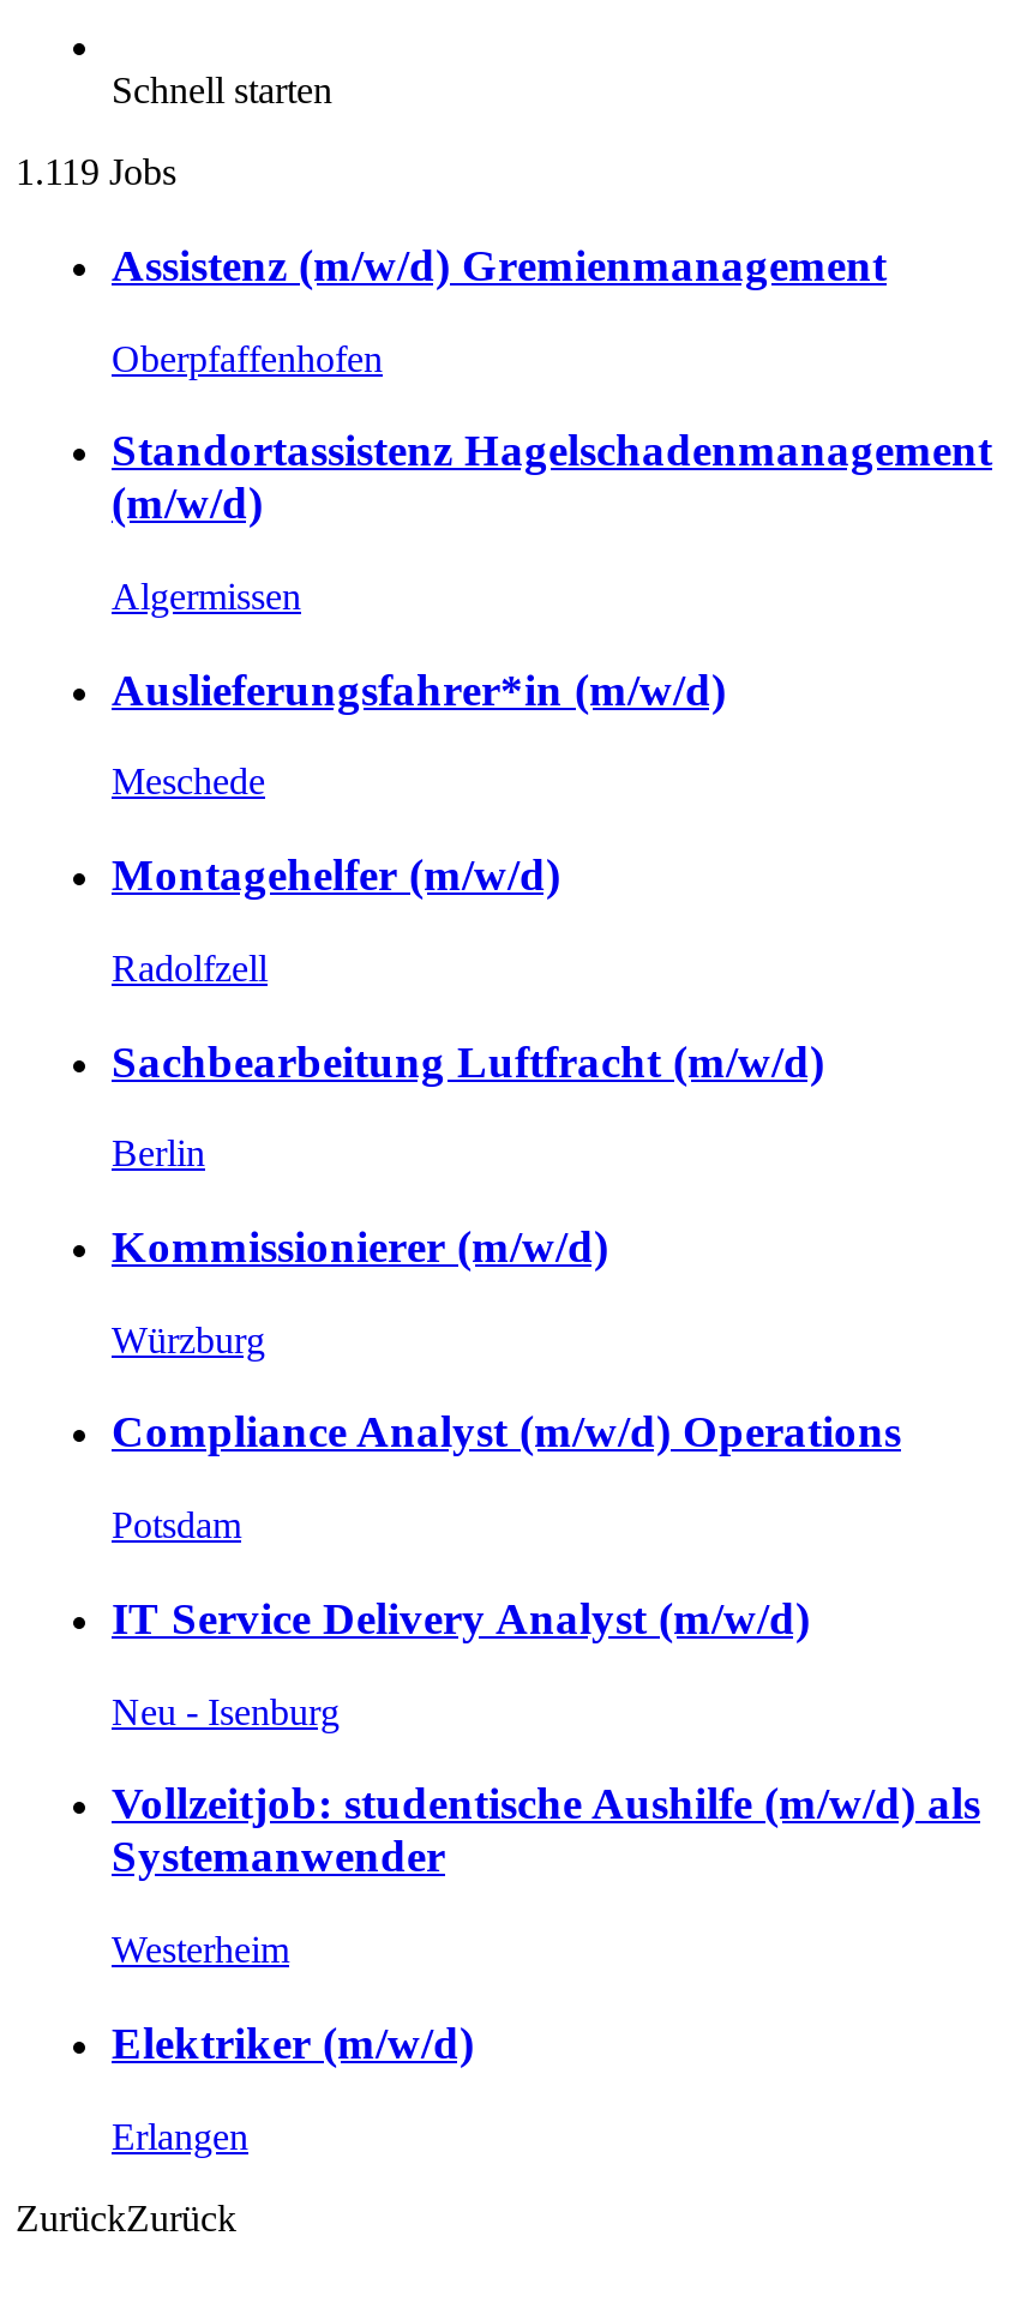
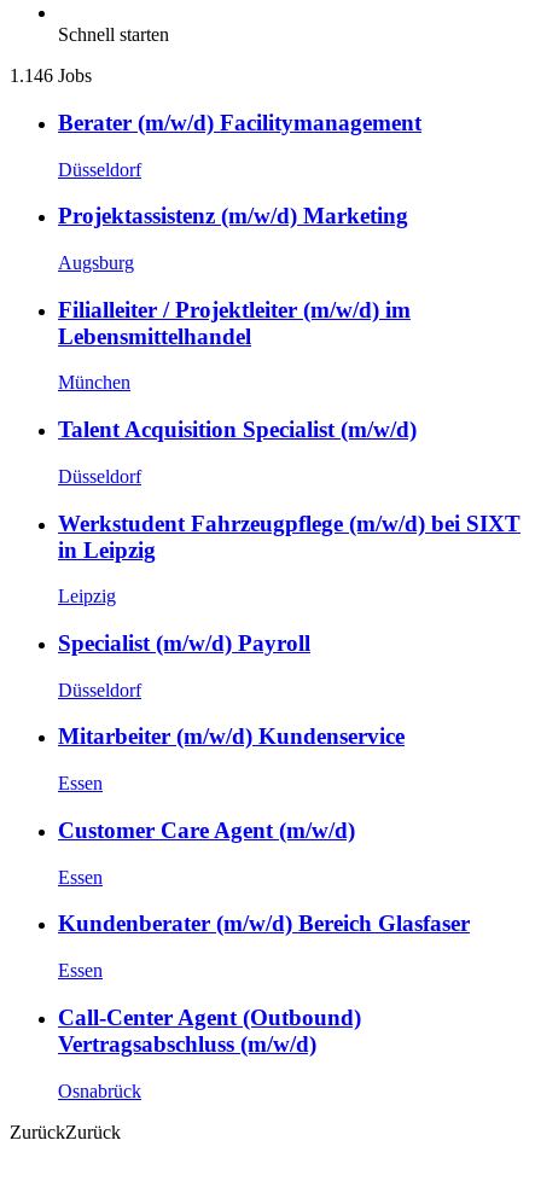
- 1.119 Jobs
+ 1.146 Jobs

- Assistenz (m/w/d) Gremienmanagement
+ Berater (m/w/d) Facilitymanagement

- Oberpfaffenhofen
+ Düsseldorf

- Standortassistenz Hagelschadenmanagement
- (m/w/d)
+ Projektassistenz (m/w/d) Marketing

- Algermissen
+ Augsburg

- Auslieferungsfahrer*in (m/w/d)
+ Filialleiter / Projektleiter (m/w/d) im
+ Lebensmittelhandel

- Meschede
+ München

- Montagehelfer (m/w/d)
+ Talent Acquisition Specialist (m/w/d)

- Radolfzell
+ Düsseldorf

- Sachbearbeitung Luftfracht (m/w/d)
+ Werkstudent Fahrzeugpflege (m/w/d) bei SIXT
+ in Leipzig

- Berlin
+ Leipzig

- Kommissionierer (m/w/d)
+ Specialist (m/w/d) Payroll

- Würzburg
+ Düsseldorf

- Compliance Analyst (m/w/d) Operations
+ Mitarbeiter (m/w/d) Kundenservice

- Potsdam
+ Essen

- IT Service Delivery Analyst (m/w/d)
+ Customer Care Agent (m/w/d)

- Neu - Isenburg
+ Essen

- Vollzeitjob: studentische Aushilfe (m/w/d) als
- Systemanwender
+ Kundenberater (m/w/d) Bereich Glasfaser

- Westerheim
+ Essen

- Elektriker (m/w/d)
+ Call-Center Agent (Outbound)
+ Vertragsabschluss (m/w/d)

- Erlangen
+ Osnabrück
